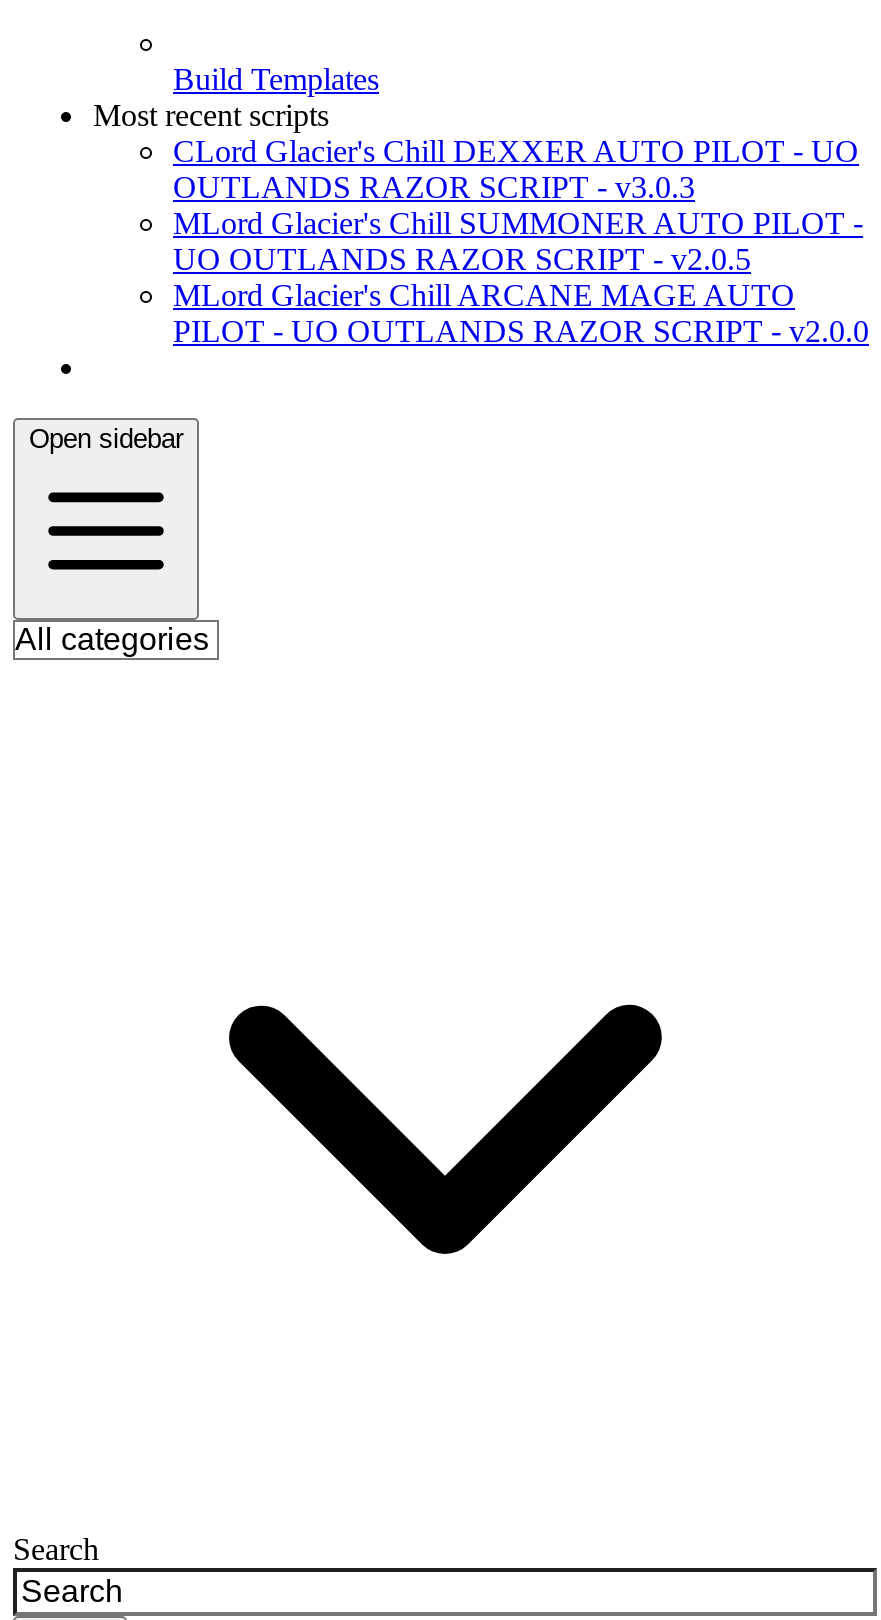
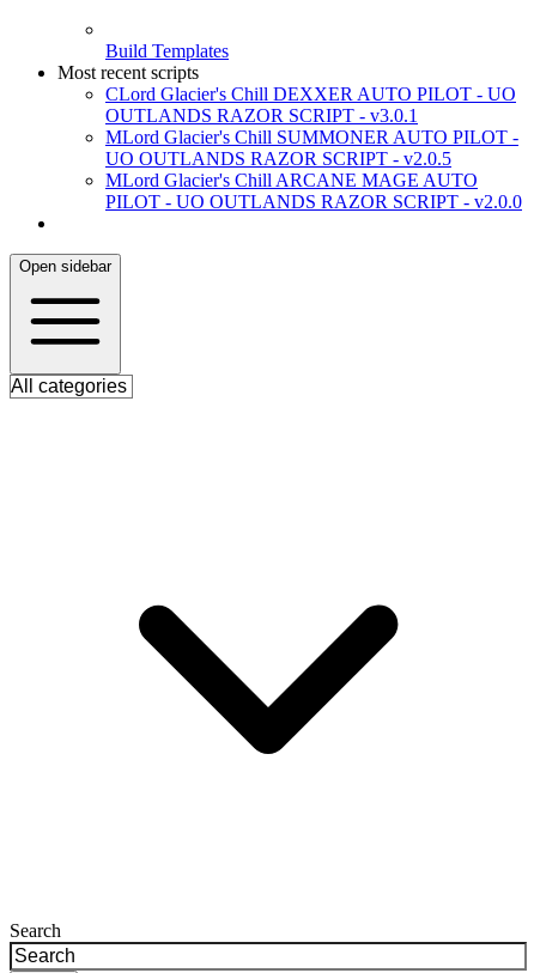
- OUTLANDS RAZOR SCRIPT - v3.0.3
+ OUTLANDS RAZOR SCRIPT - v3.0.1
